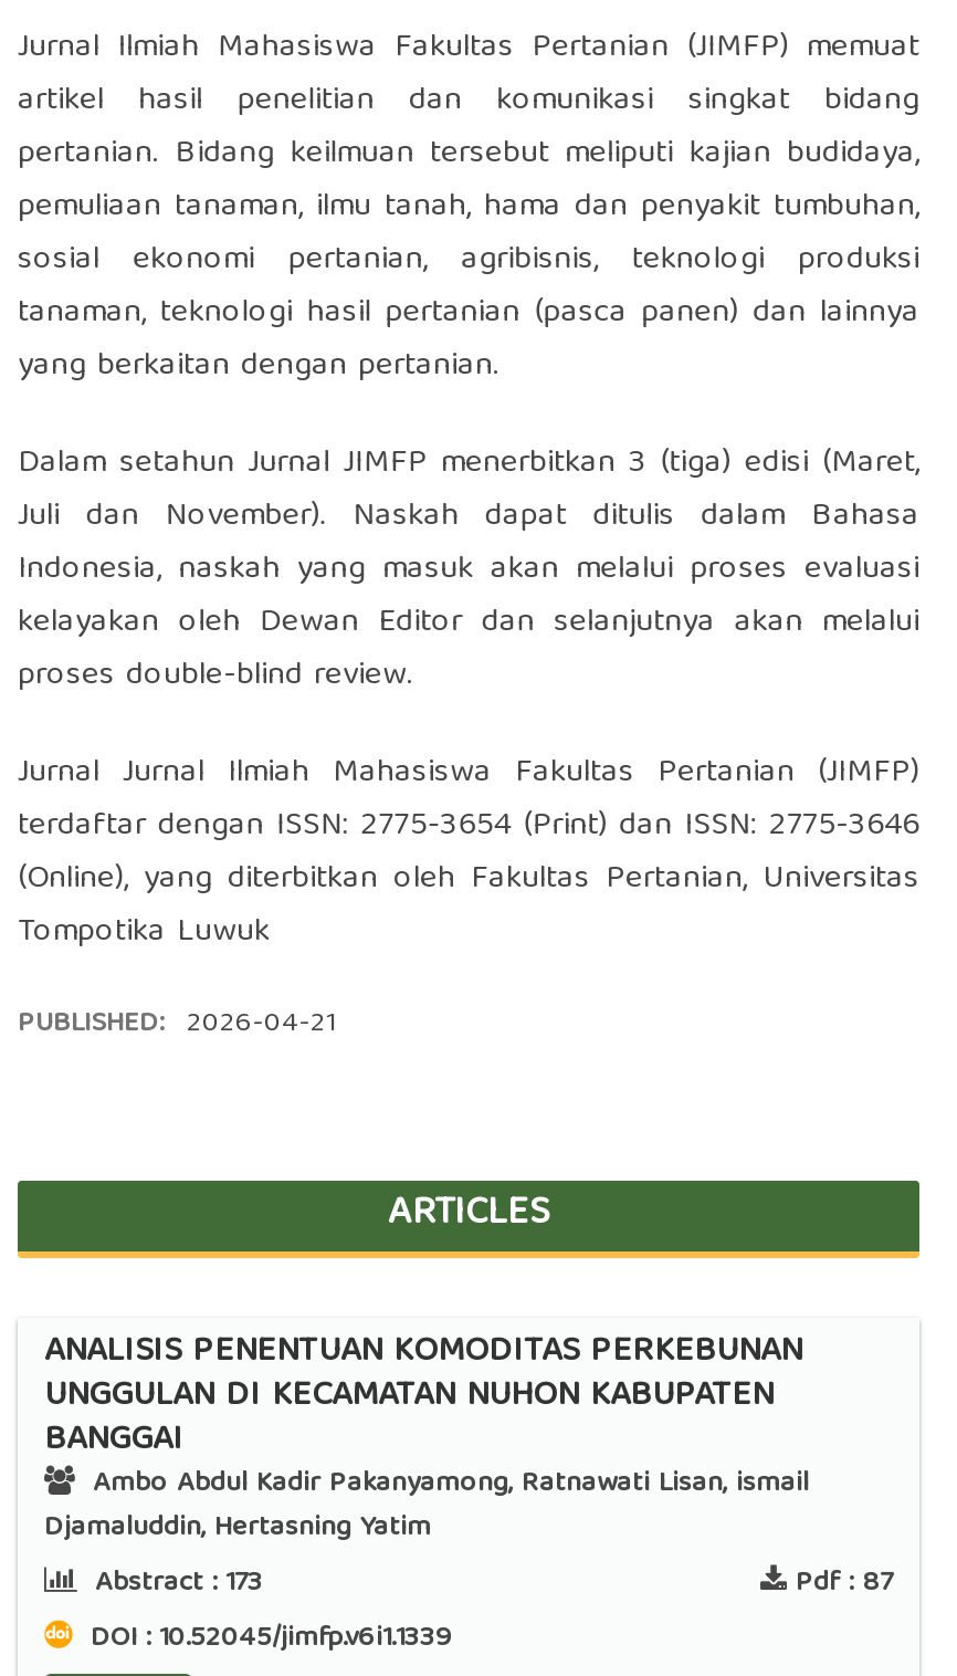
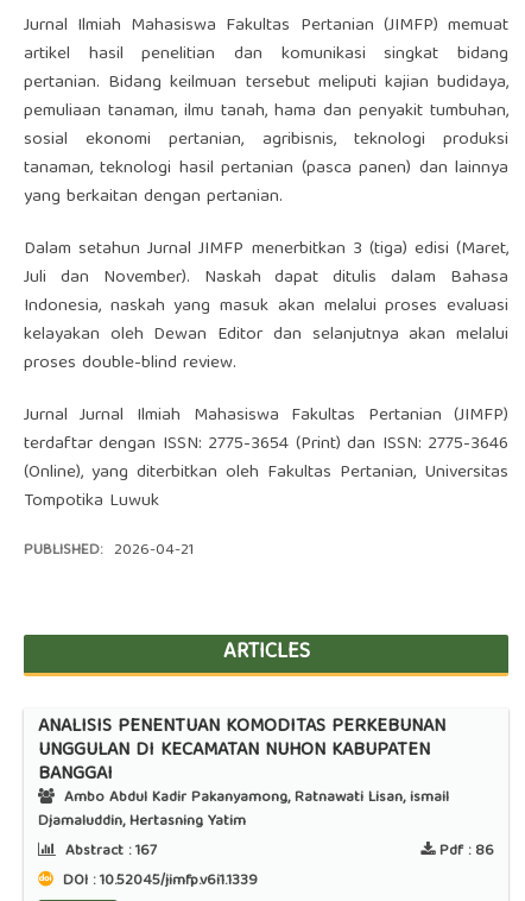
- Abstract : 173
+ Abstract : 167

- Pdf : 87
+ Pdf : 86
